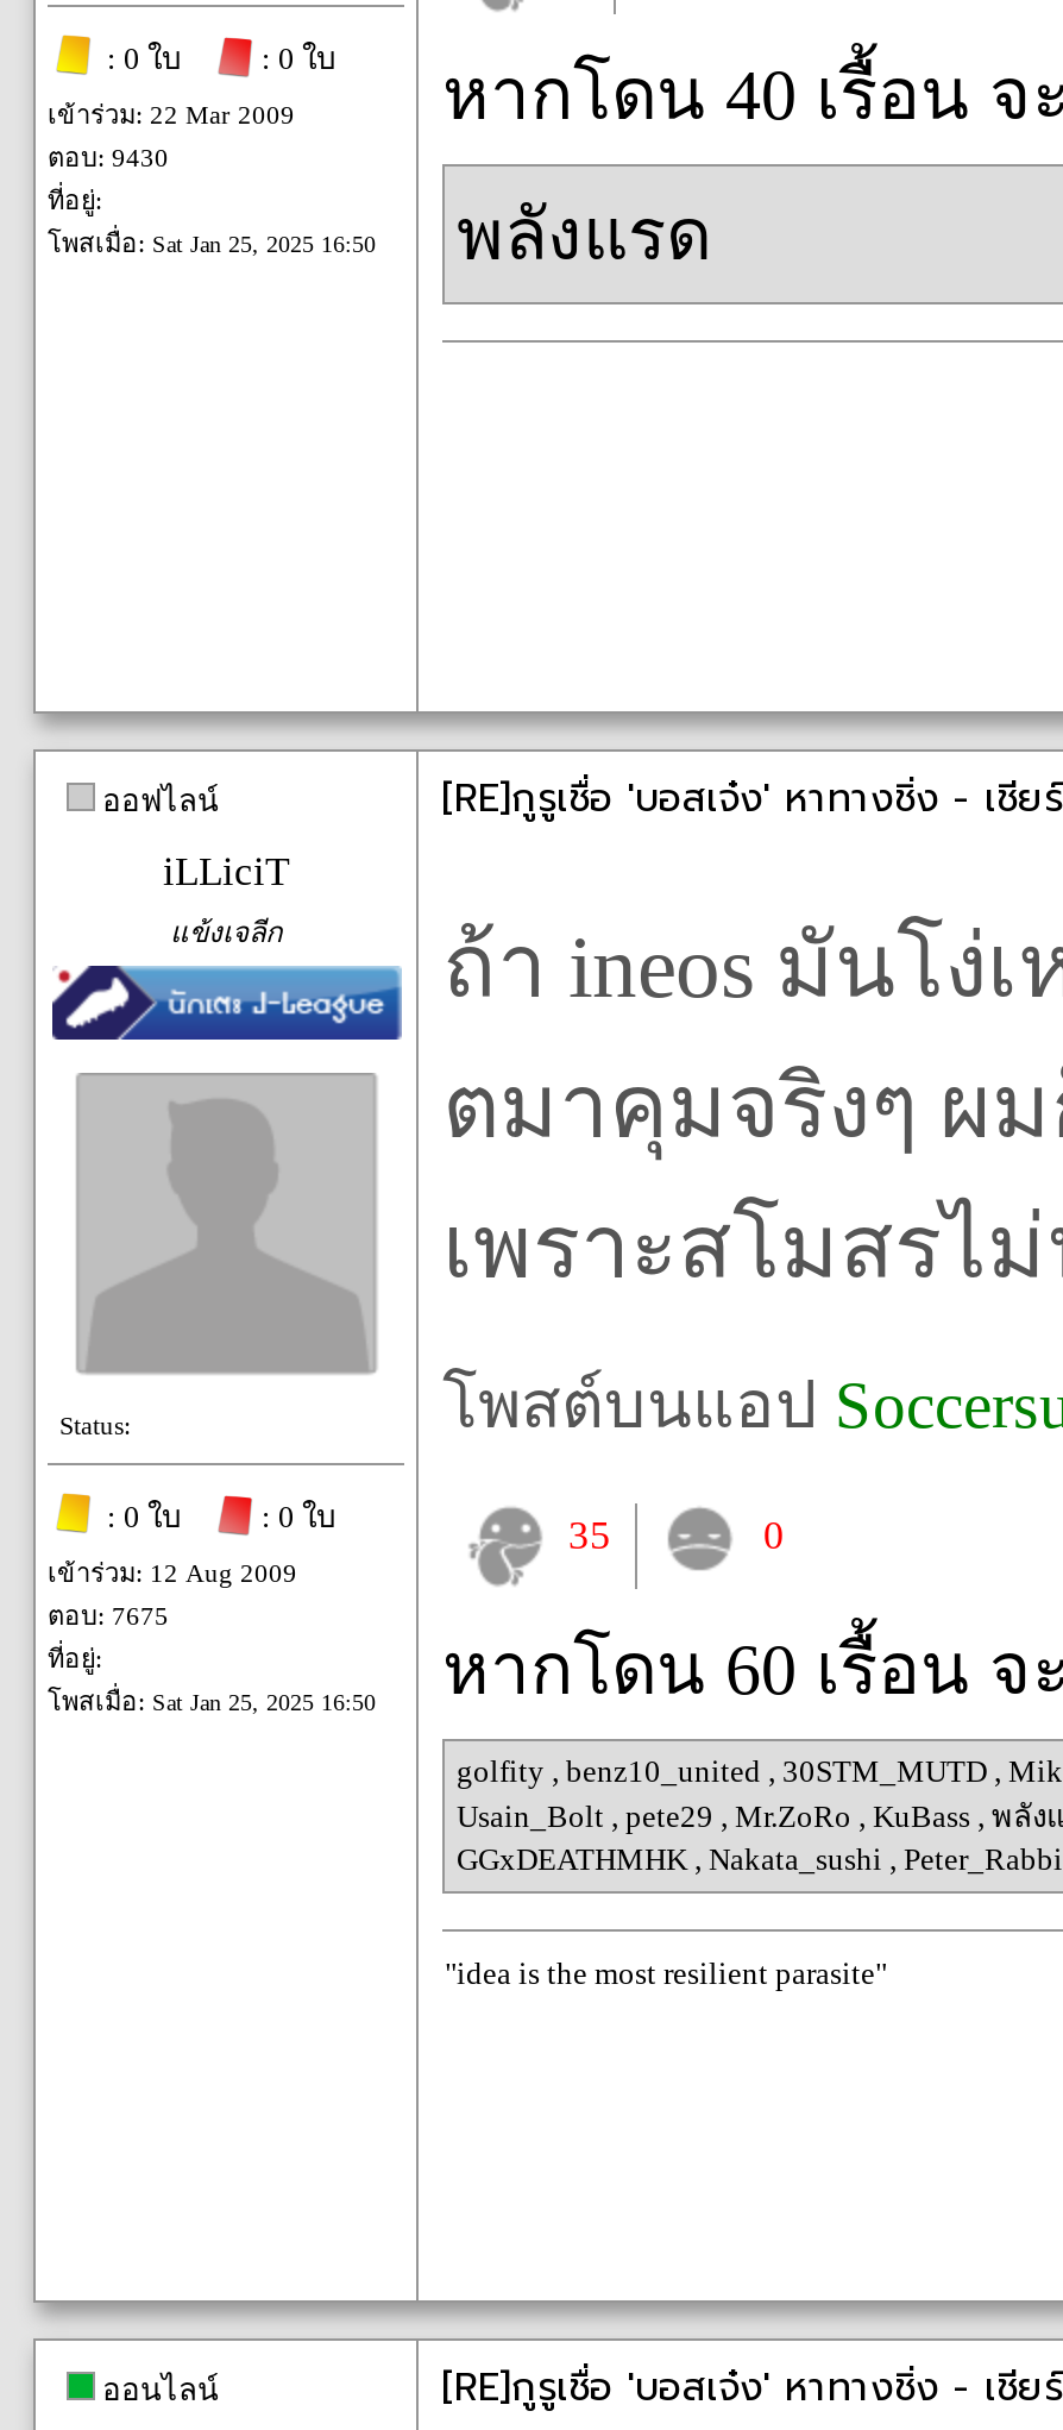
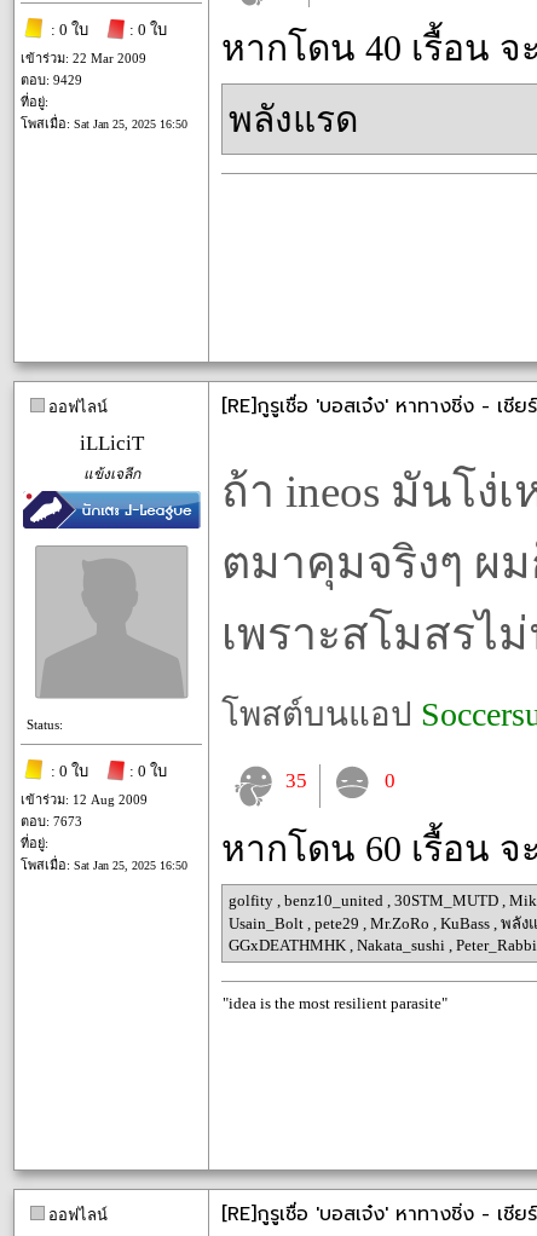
- ตอบ: 9430
+ ตอบ: 9429

- ตอบ: 7675
+ ตอบ: 7673

- ออนไลน์
+ ออฟไลน์
